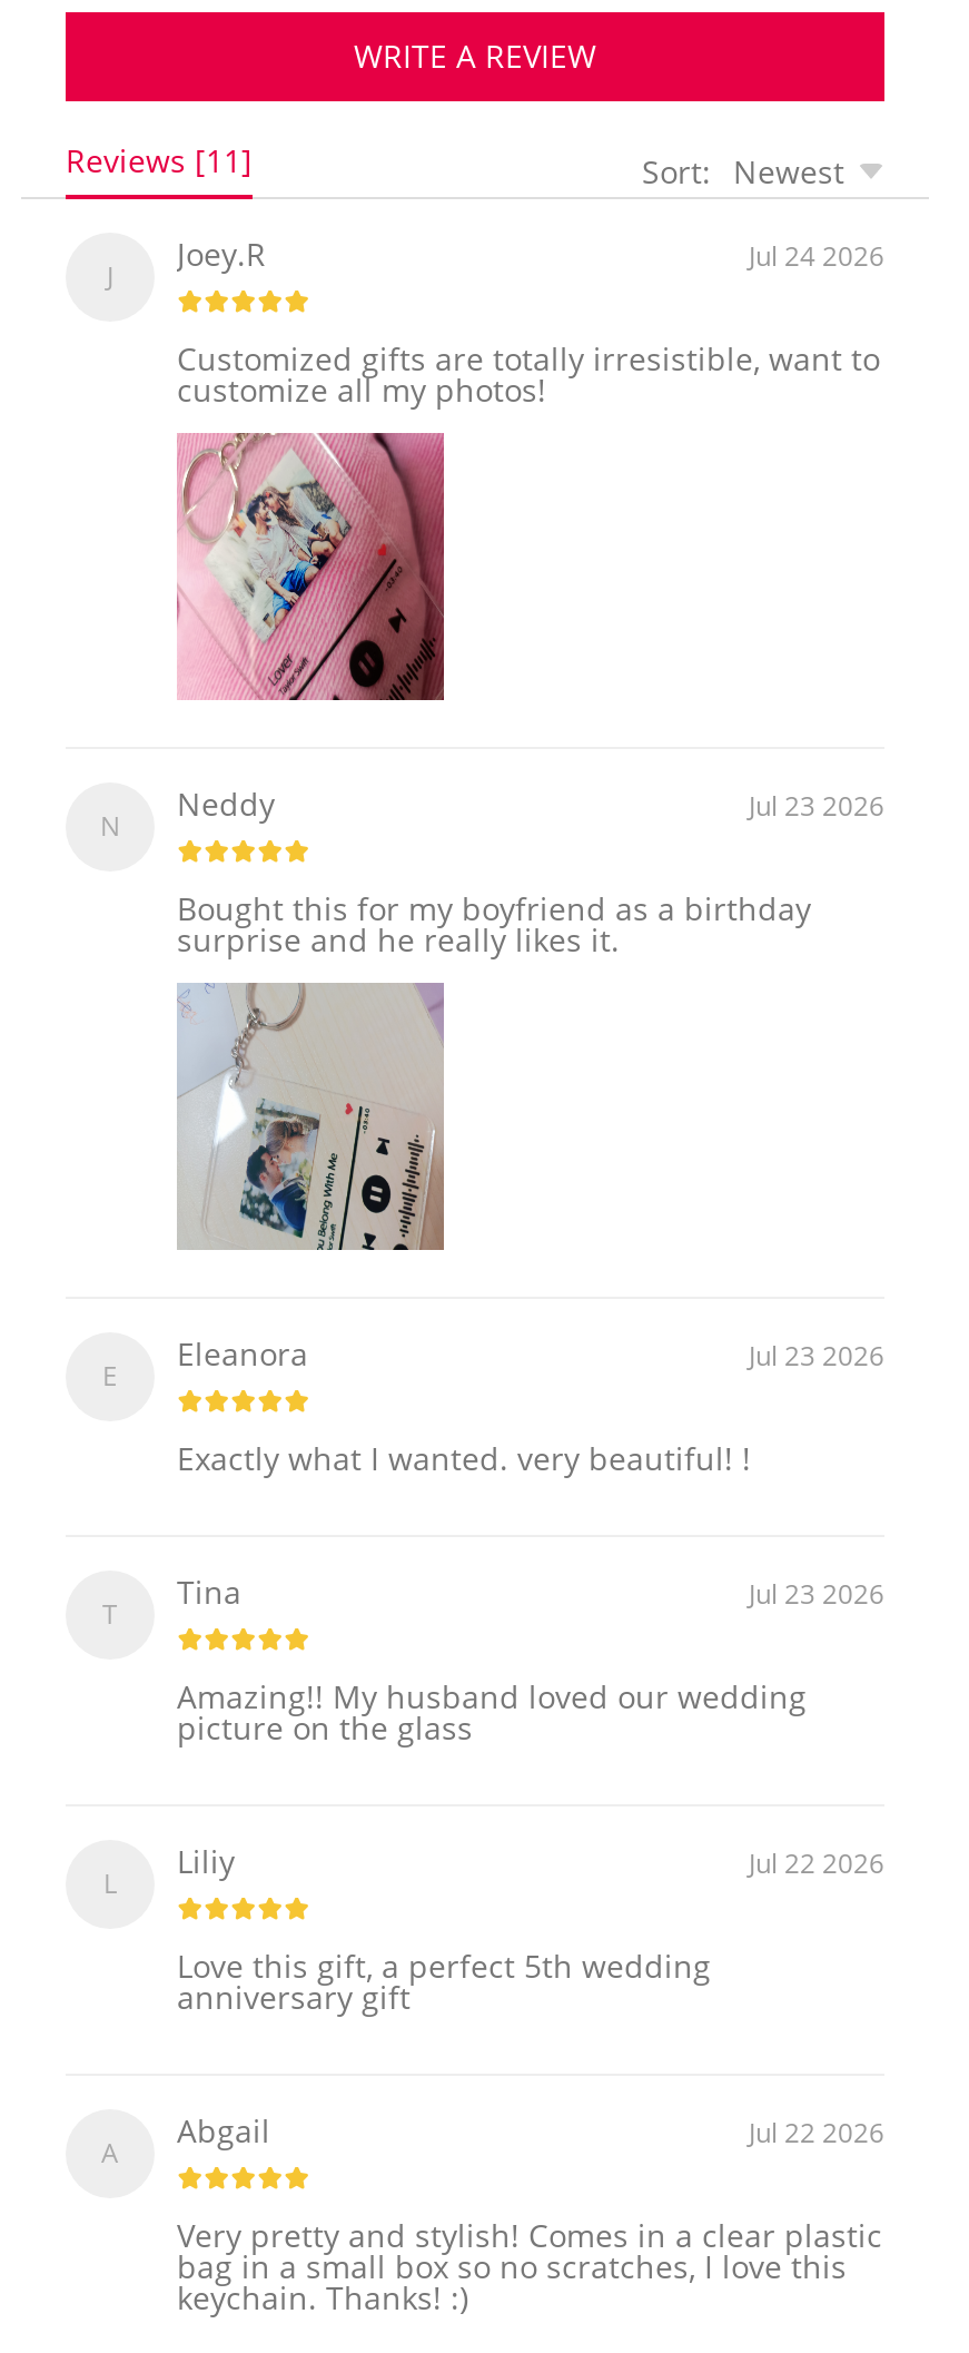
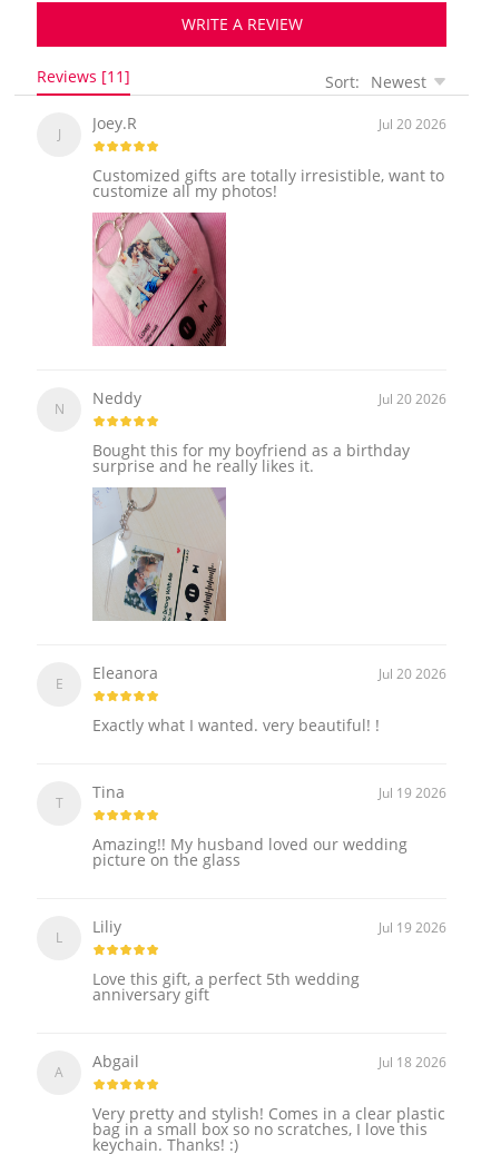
- Jul 24 2026
+ Jul 20 2026

- Jul 23 2026
+ Jul 20 2026

- Jul 23 2026
+ Jul 20 2026

- Jul 23 2026
+ Jul 19 2026

- Jul 22 2026
+ Jul 19 2026

- Jul 22 2026
+ Jul 18 2026
